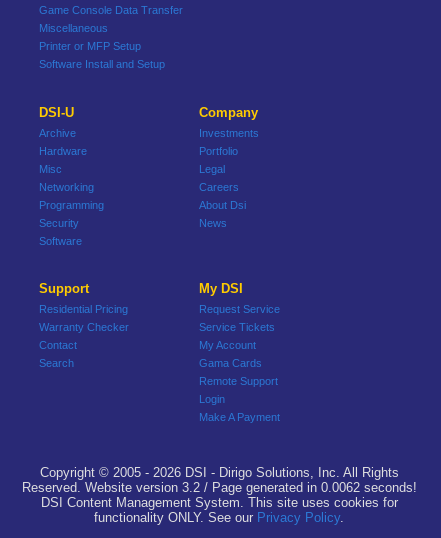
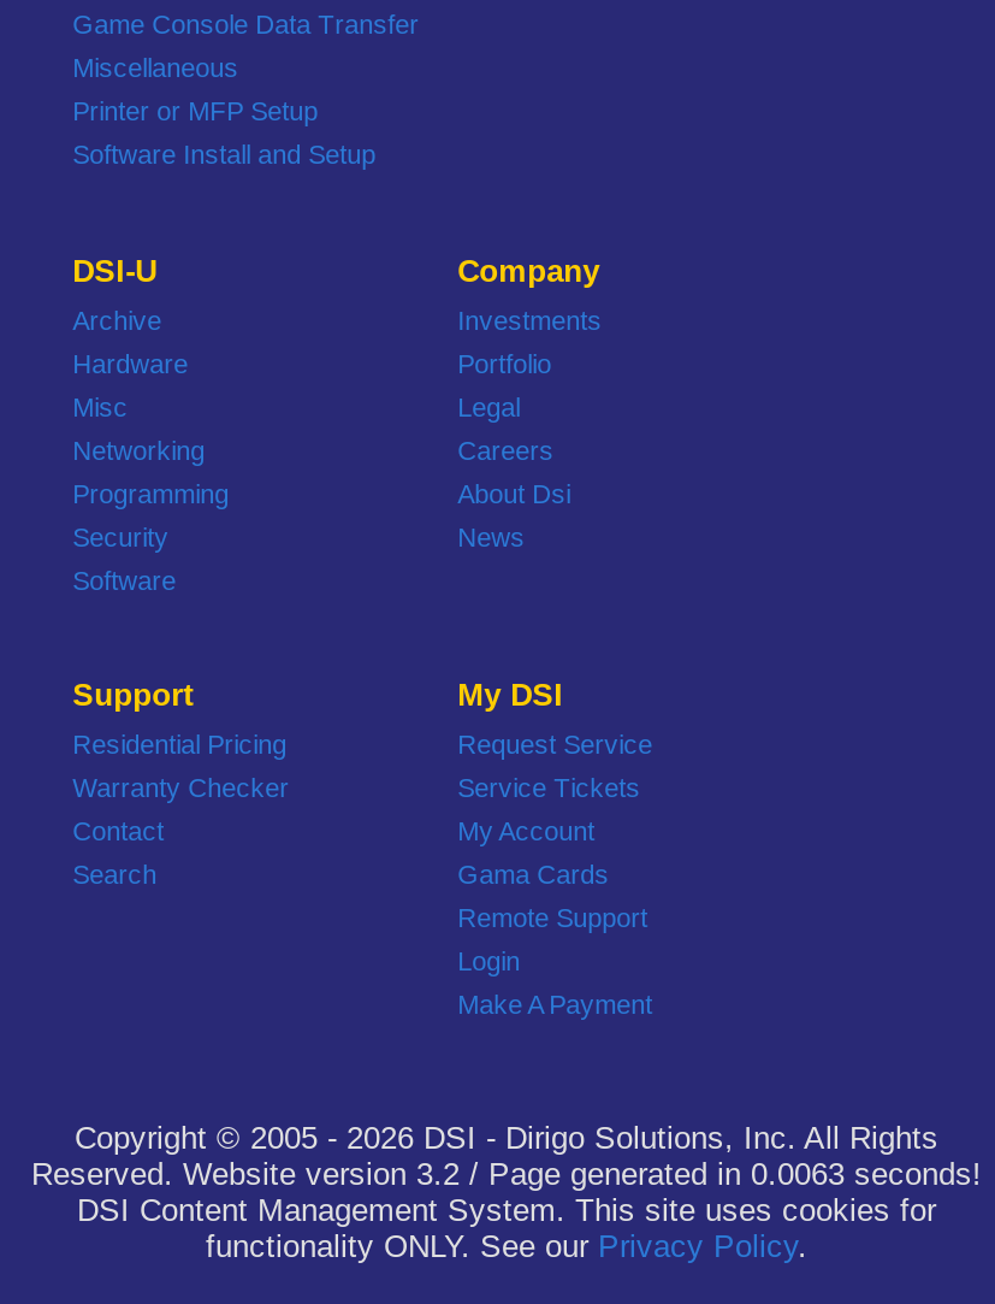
- Reserved. Website version 3.2 / Page generated in 0.0062 seconds!
+ Reserved. Website version 3.2 / Page generated in 0.0063 seconds!
